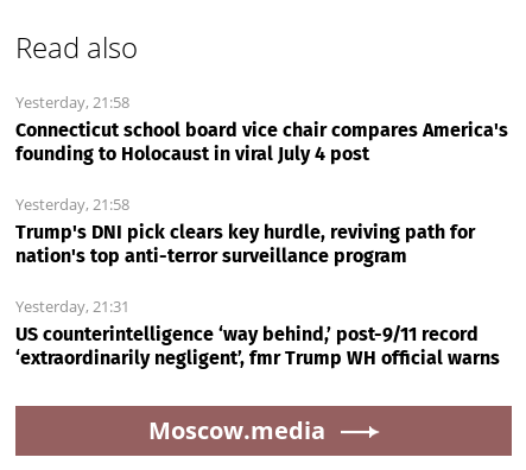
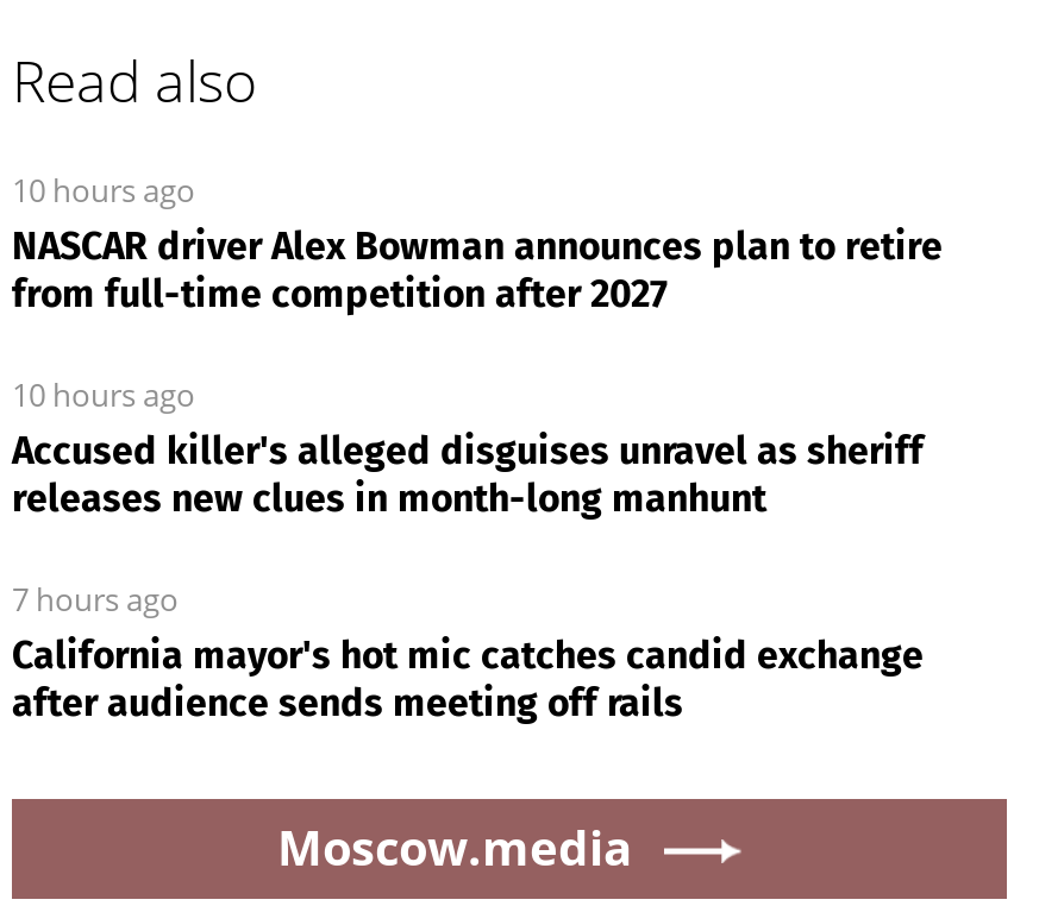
- Yesterday, 21:58
- Connecticut school board vice chair compares America's
- founding to Holocaust in viral July 4 post
+ 10 hours ago
+ NASCAR driver Alex Bowman announces plan to retire
+ from full-time competition after 2027

- Yesterday, 21:58
- Trump's DNI pick clears key hurdle, reviving path for
- nation's top anti-terror surveillance program
+ 10 hours ago
+ Accused killer's alleged disguises unravel as sheriff
+ releases new clues in month-long manhunt

- Yesterday, 21:31
- US counterintelligence ‘way behind,’ post-9/11 record
- ‘extraordinarily negligent’, fmr Trump WH official warns
+ 7 hours ago
+ California mayor's hot mic catches candid exchange
+ after audience sends meeting off rails
